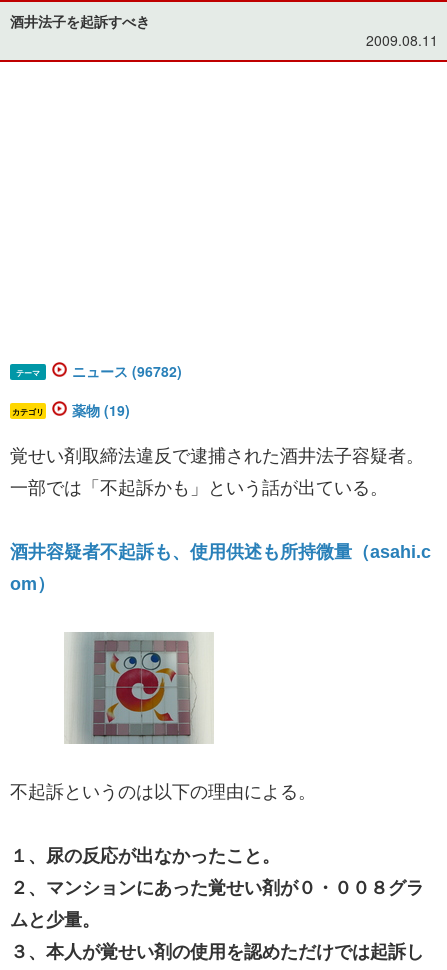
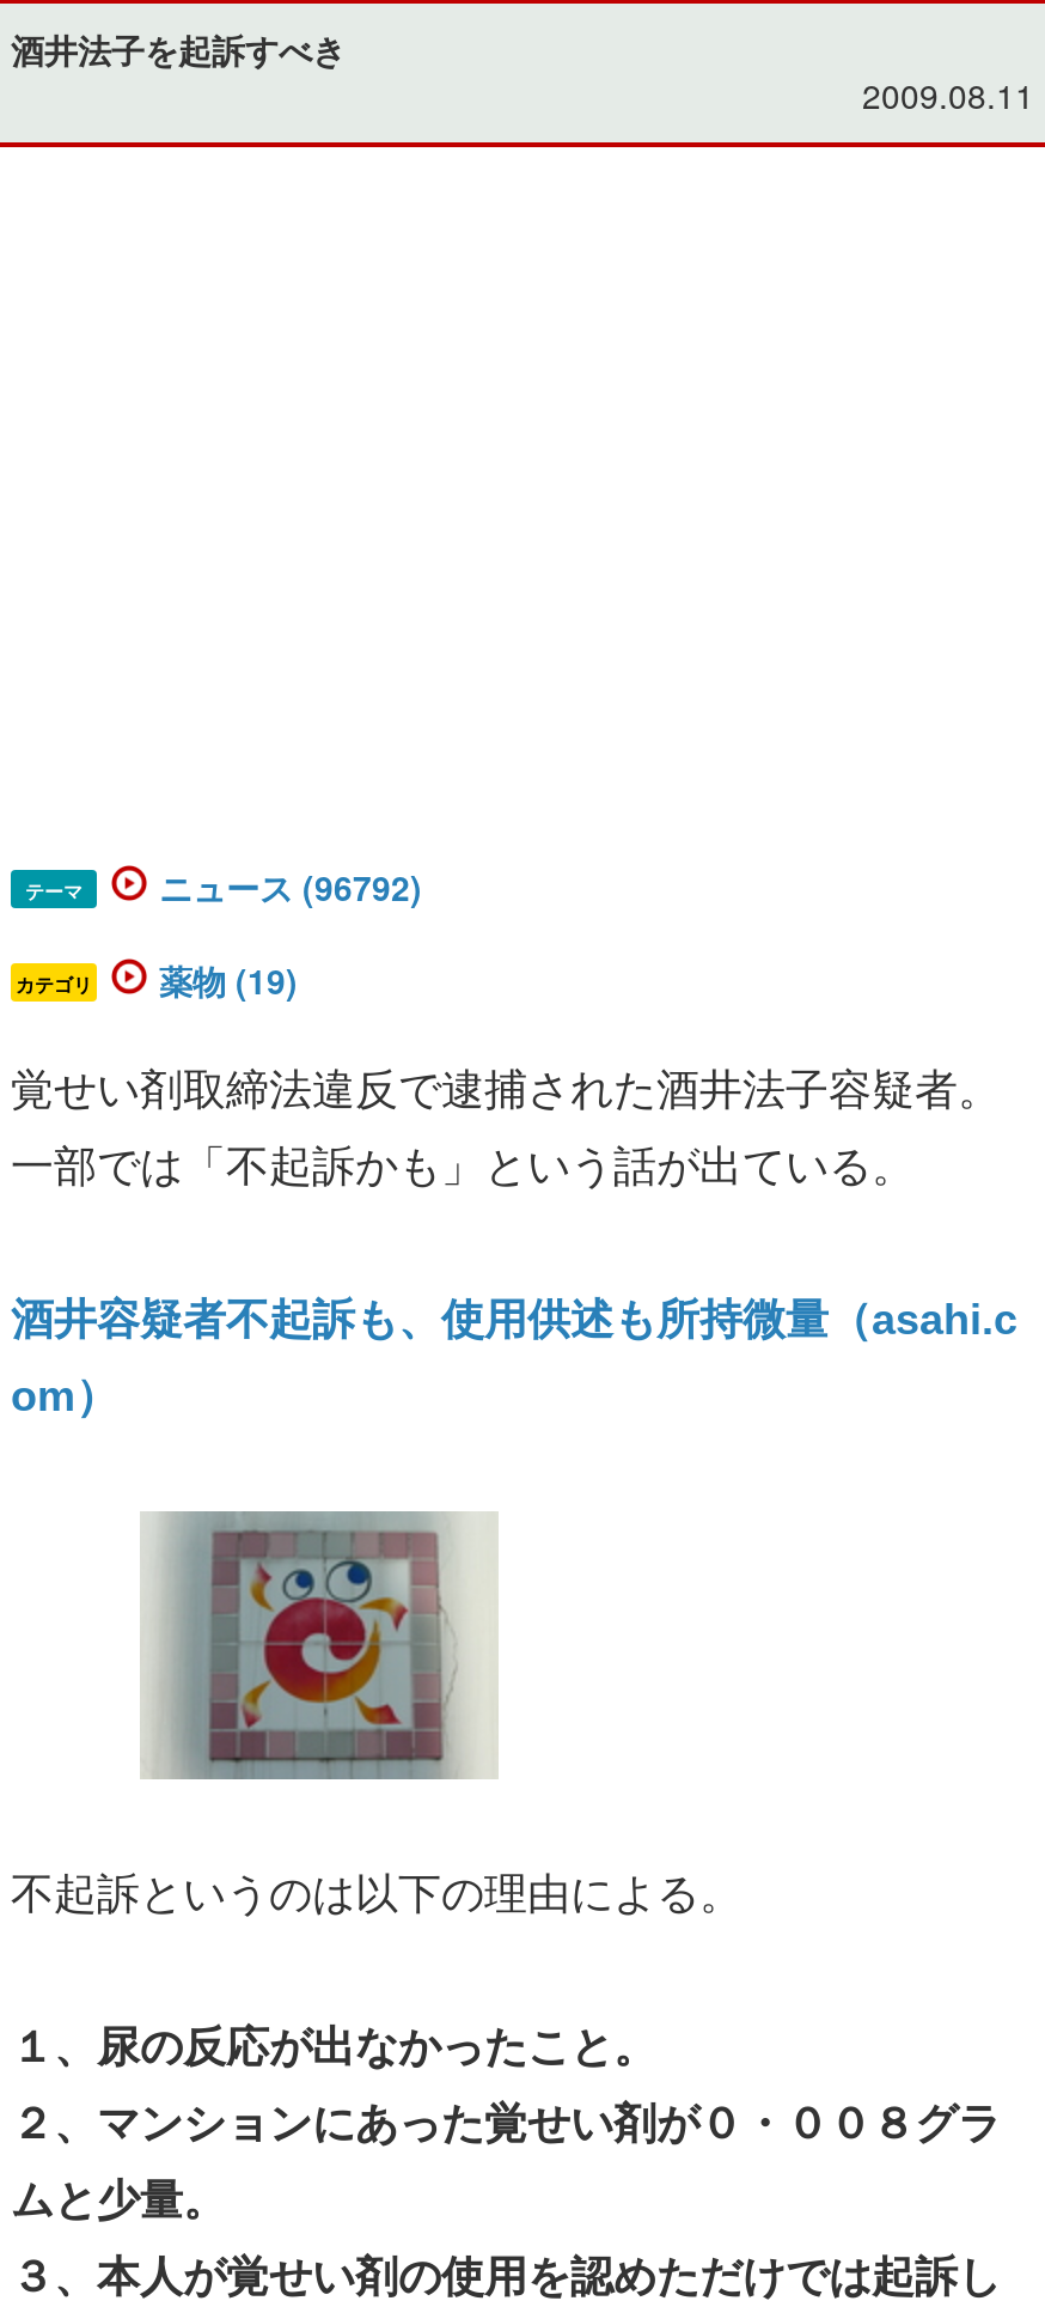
- ニュース (96782)
+ ニュース (96792)
